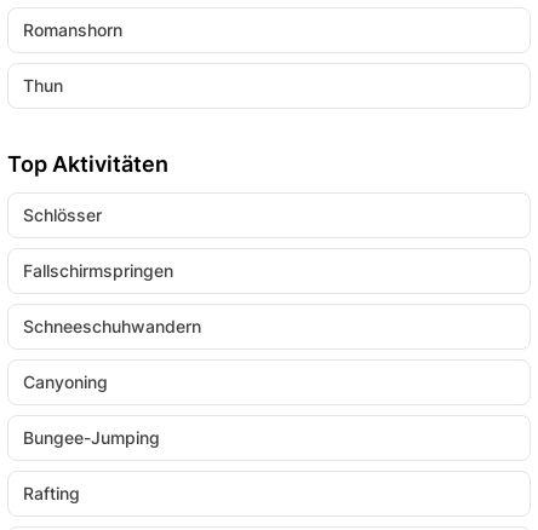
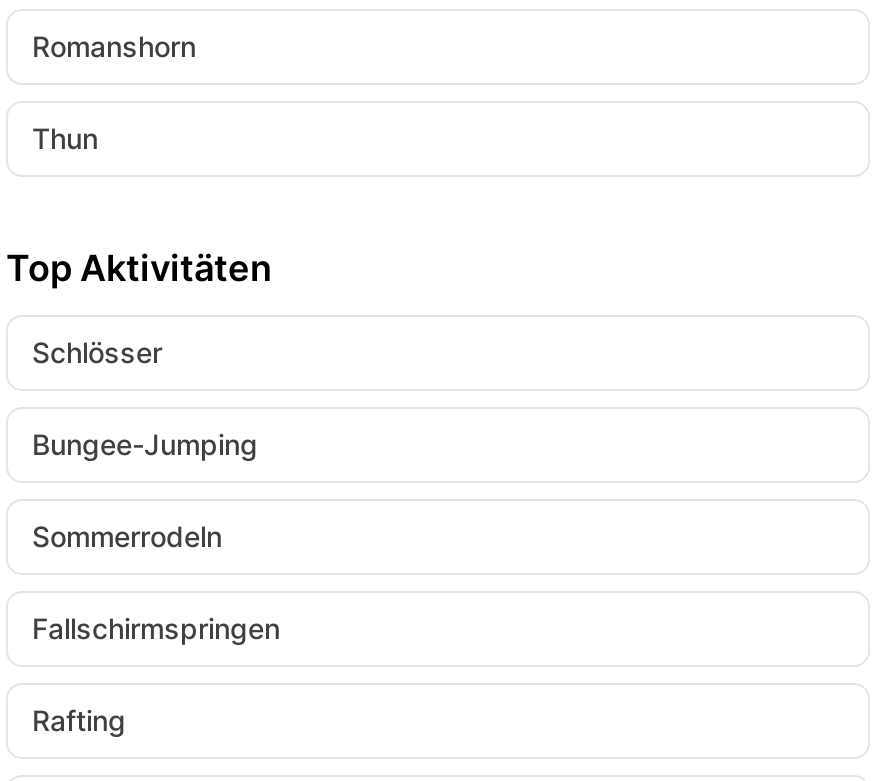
+ Sommerrodeln

moved down: Fallschirmspringen

- Schneeschuhwandern
- Canyoning

moved up: Bungee-Jumping
